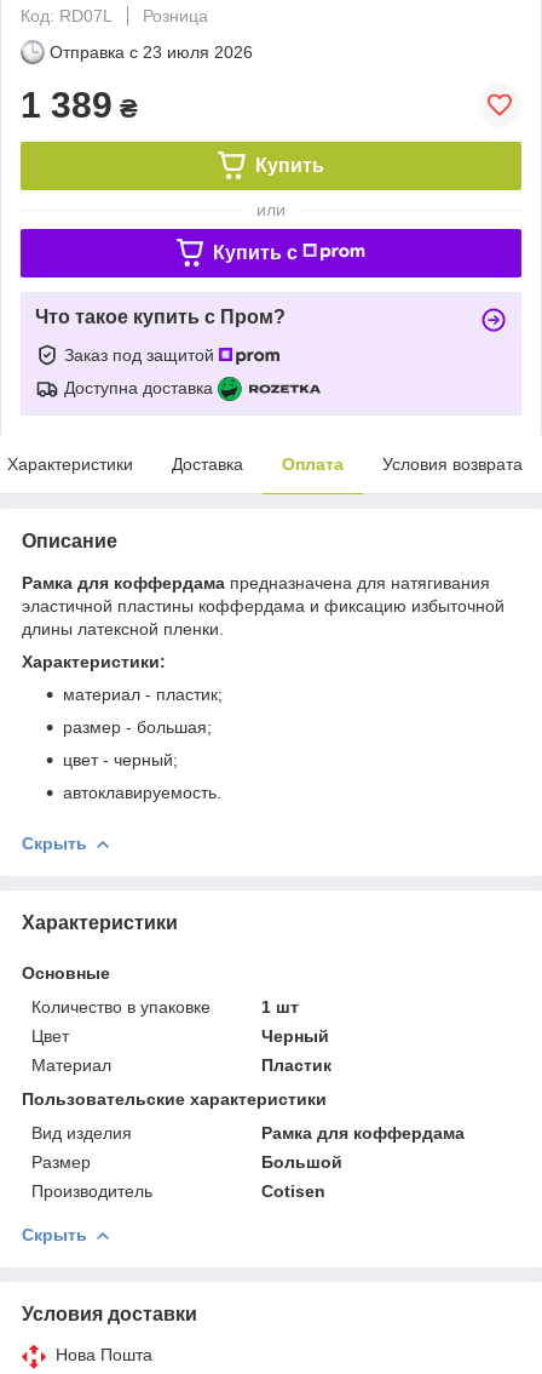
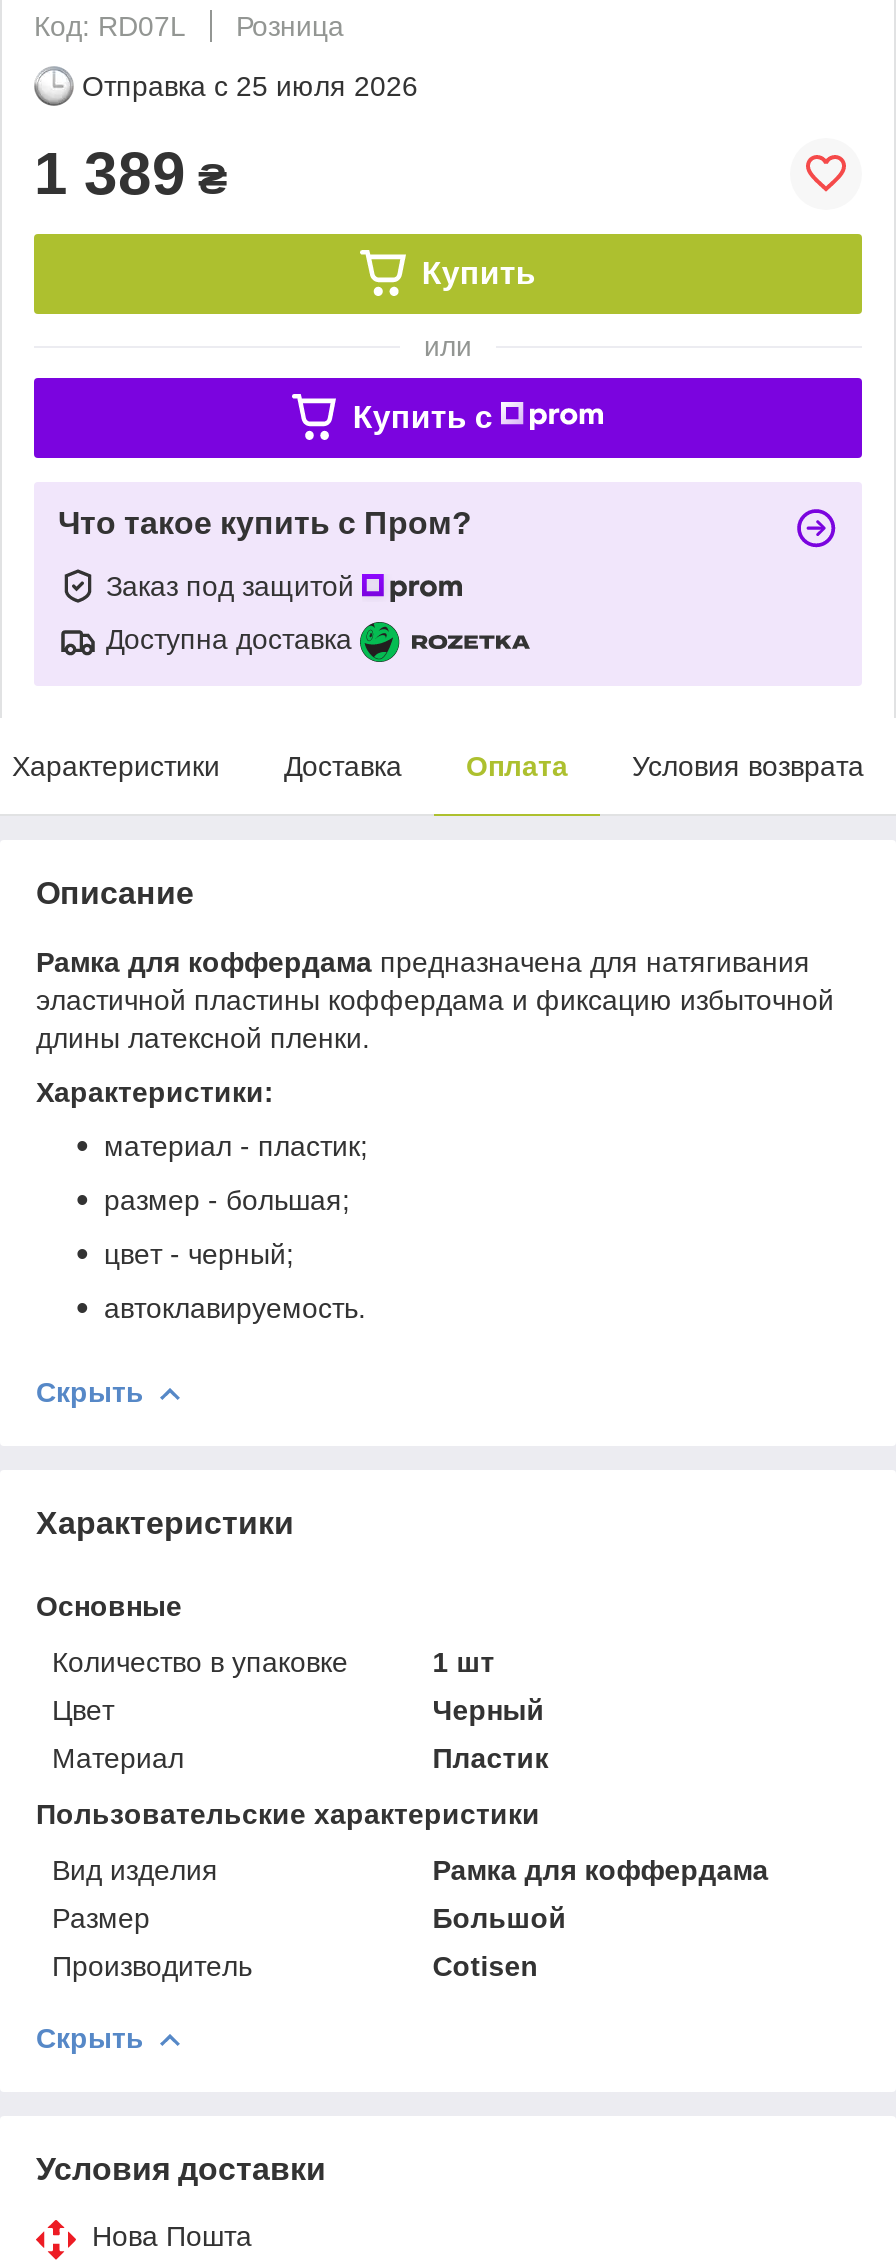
- Отправка с 23 июля 2026
+ Отправка с 25 июля 2026
